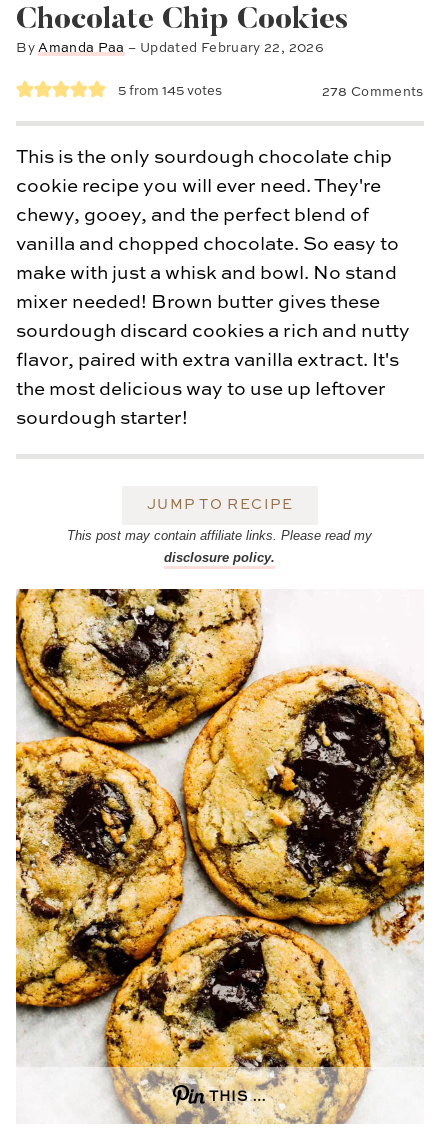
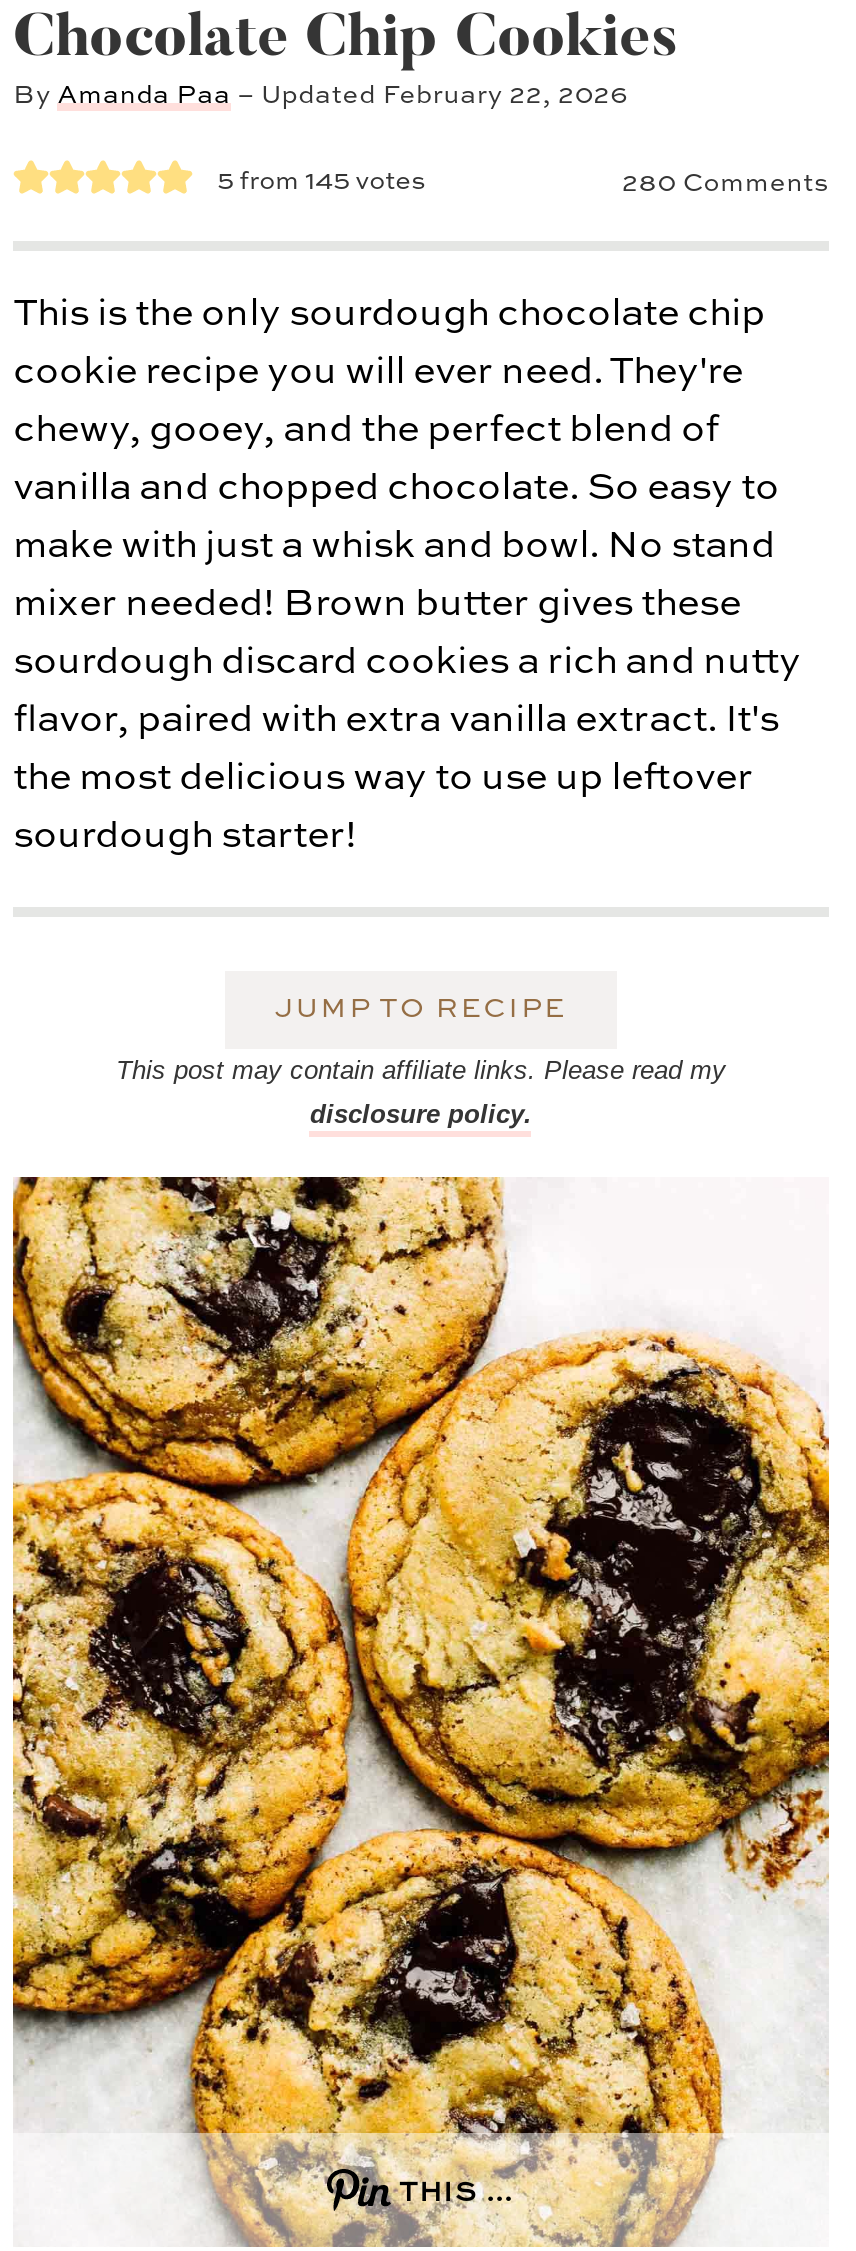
- 278 Comments
+ 280 Comments
